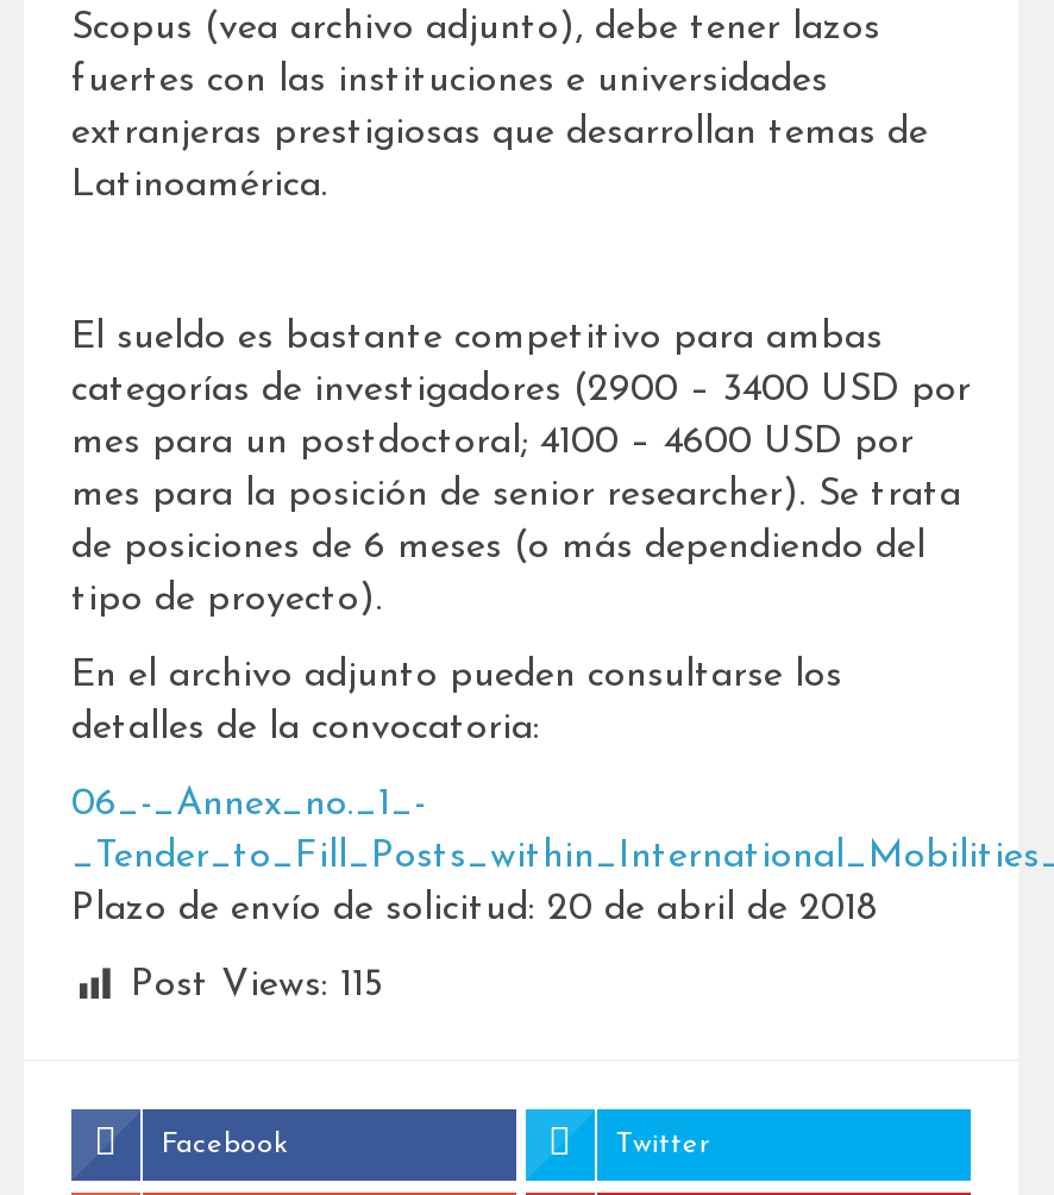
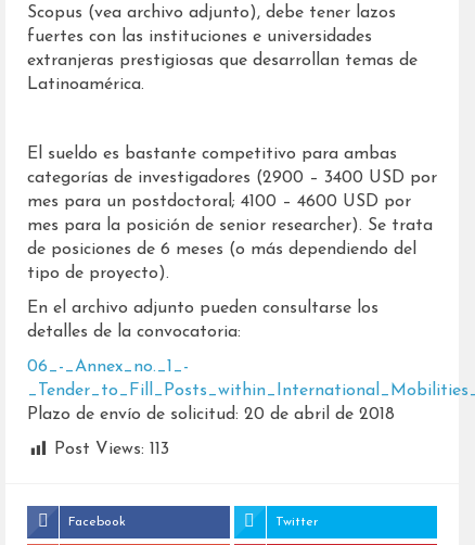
- Post Views: 115
+ Post Views: 113
